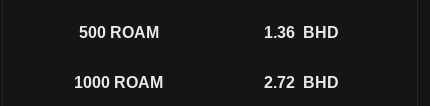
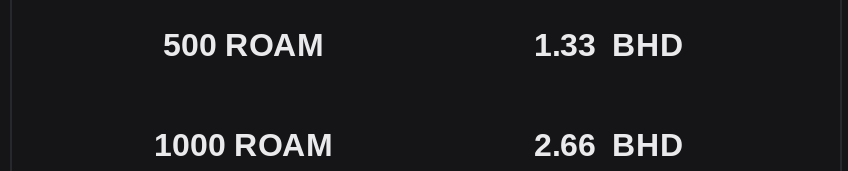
- 1.36 BHD
+ 1.33 BHD

- 2.72 BHD
+ 2.66 BHD
